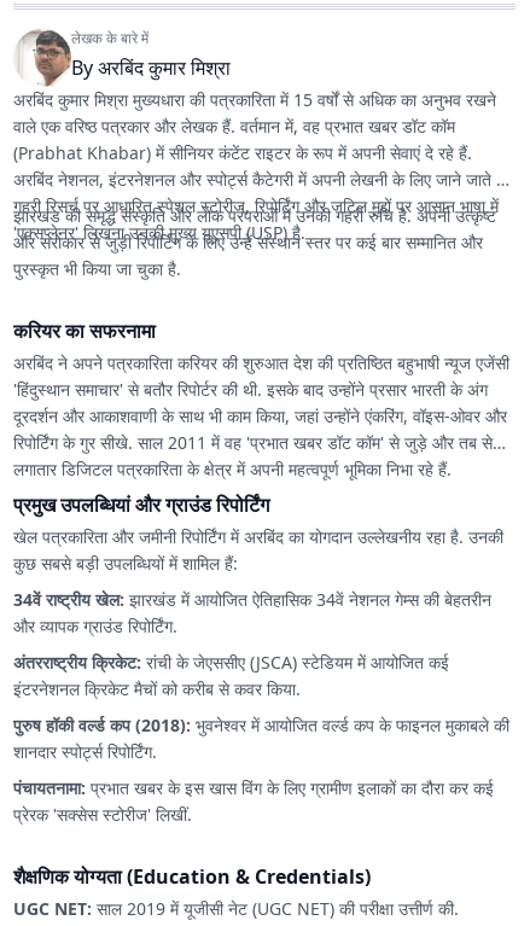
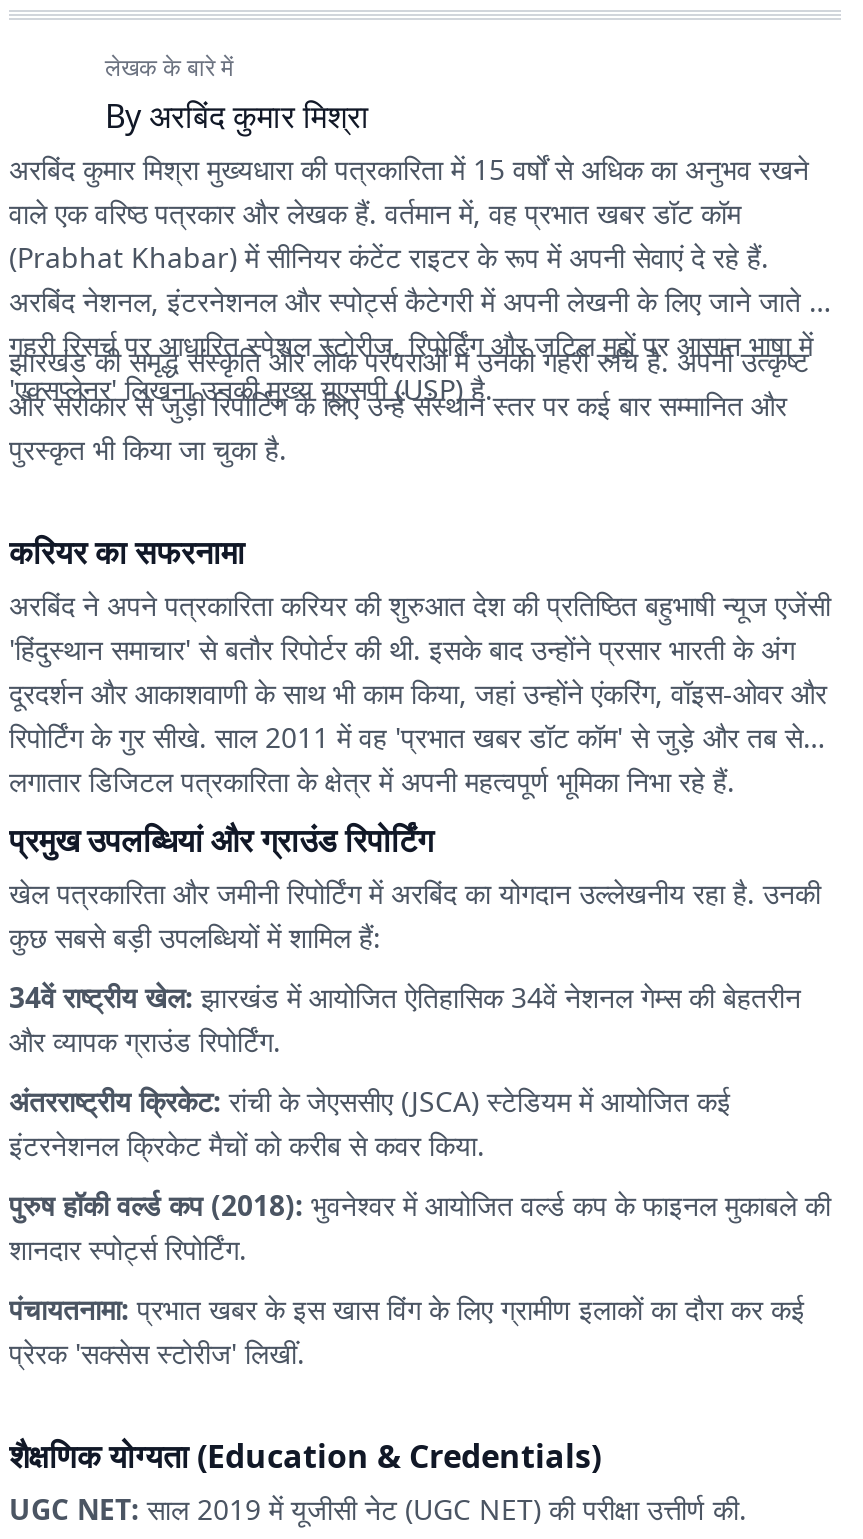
- [image]
